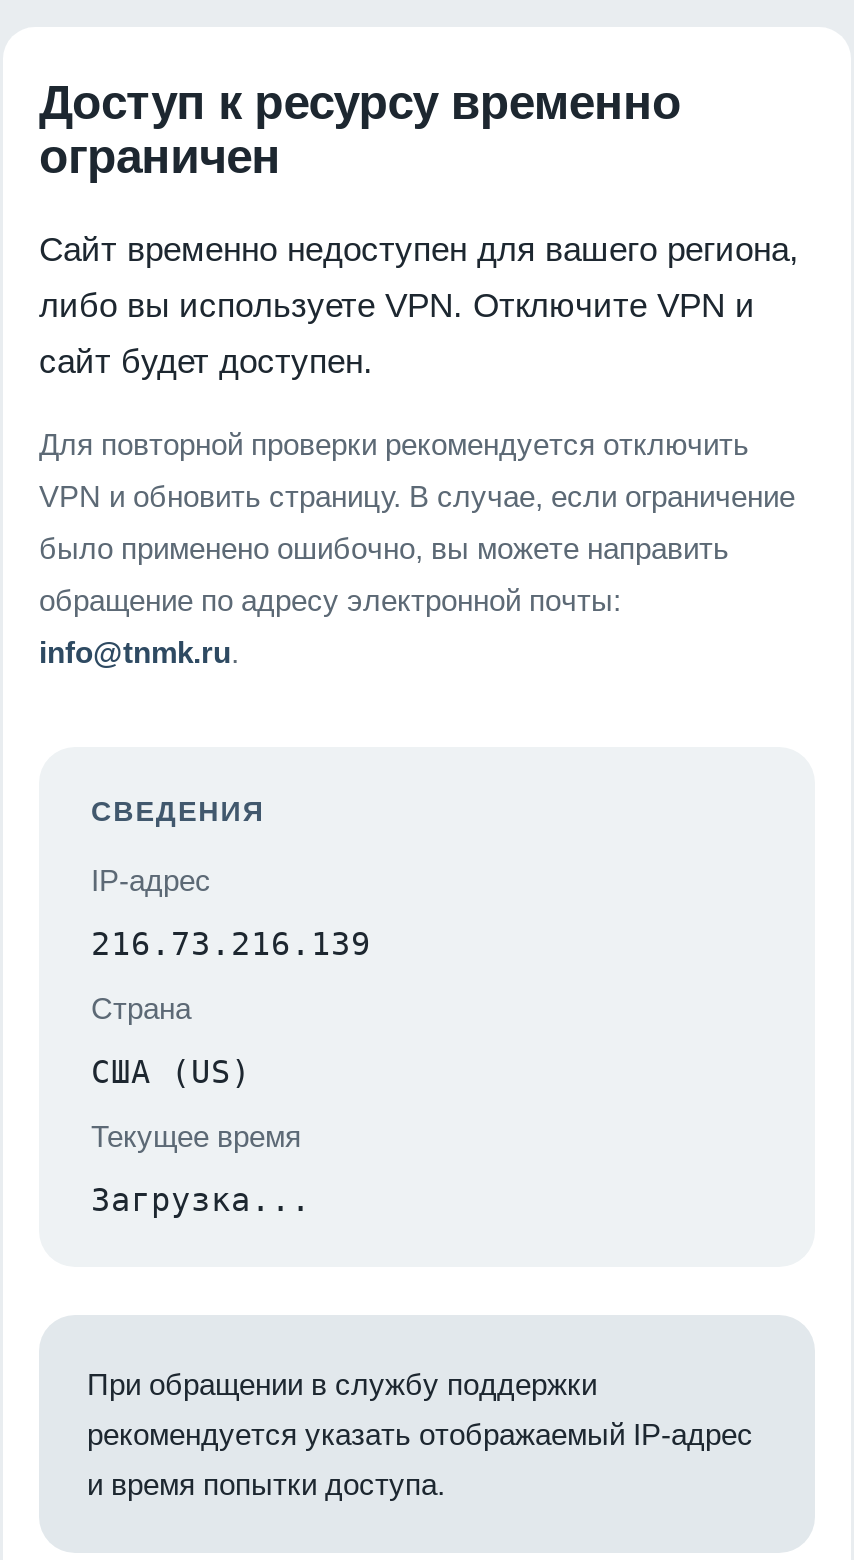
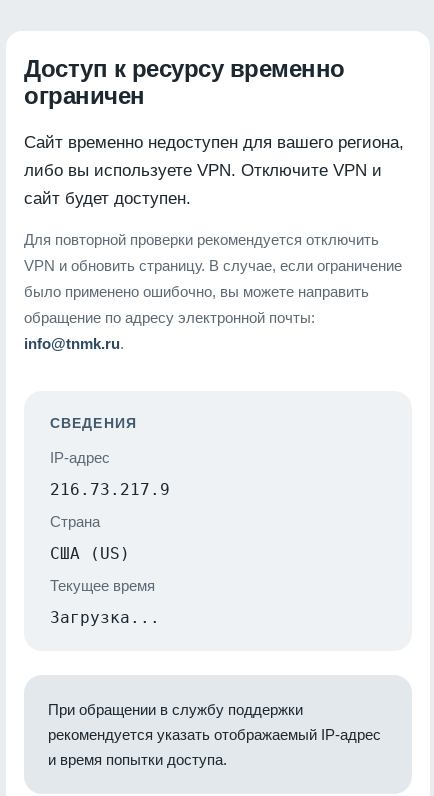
- 216.73.216.139
+ 216.73.217.9
